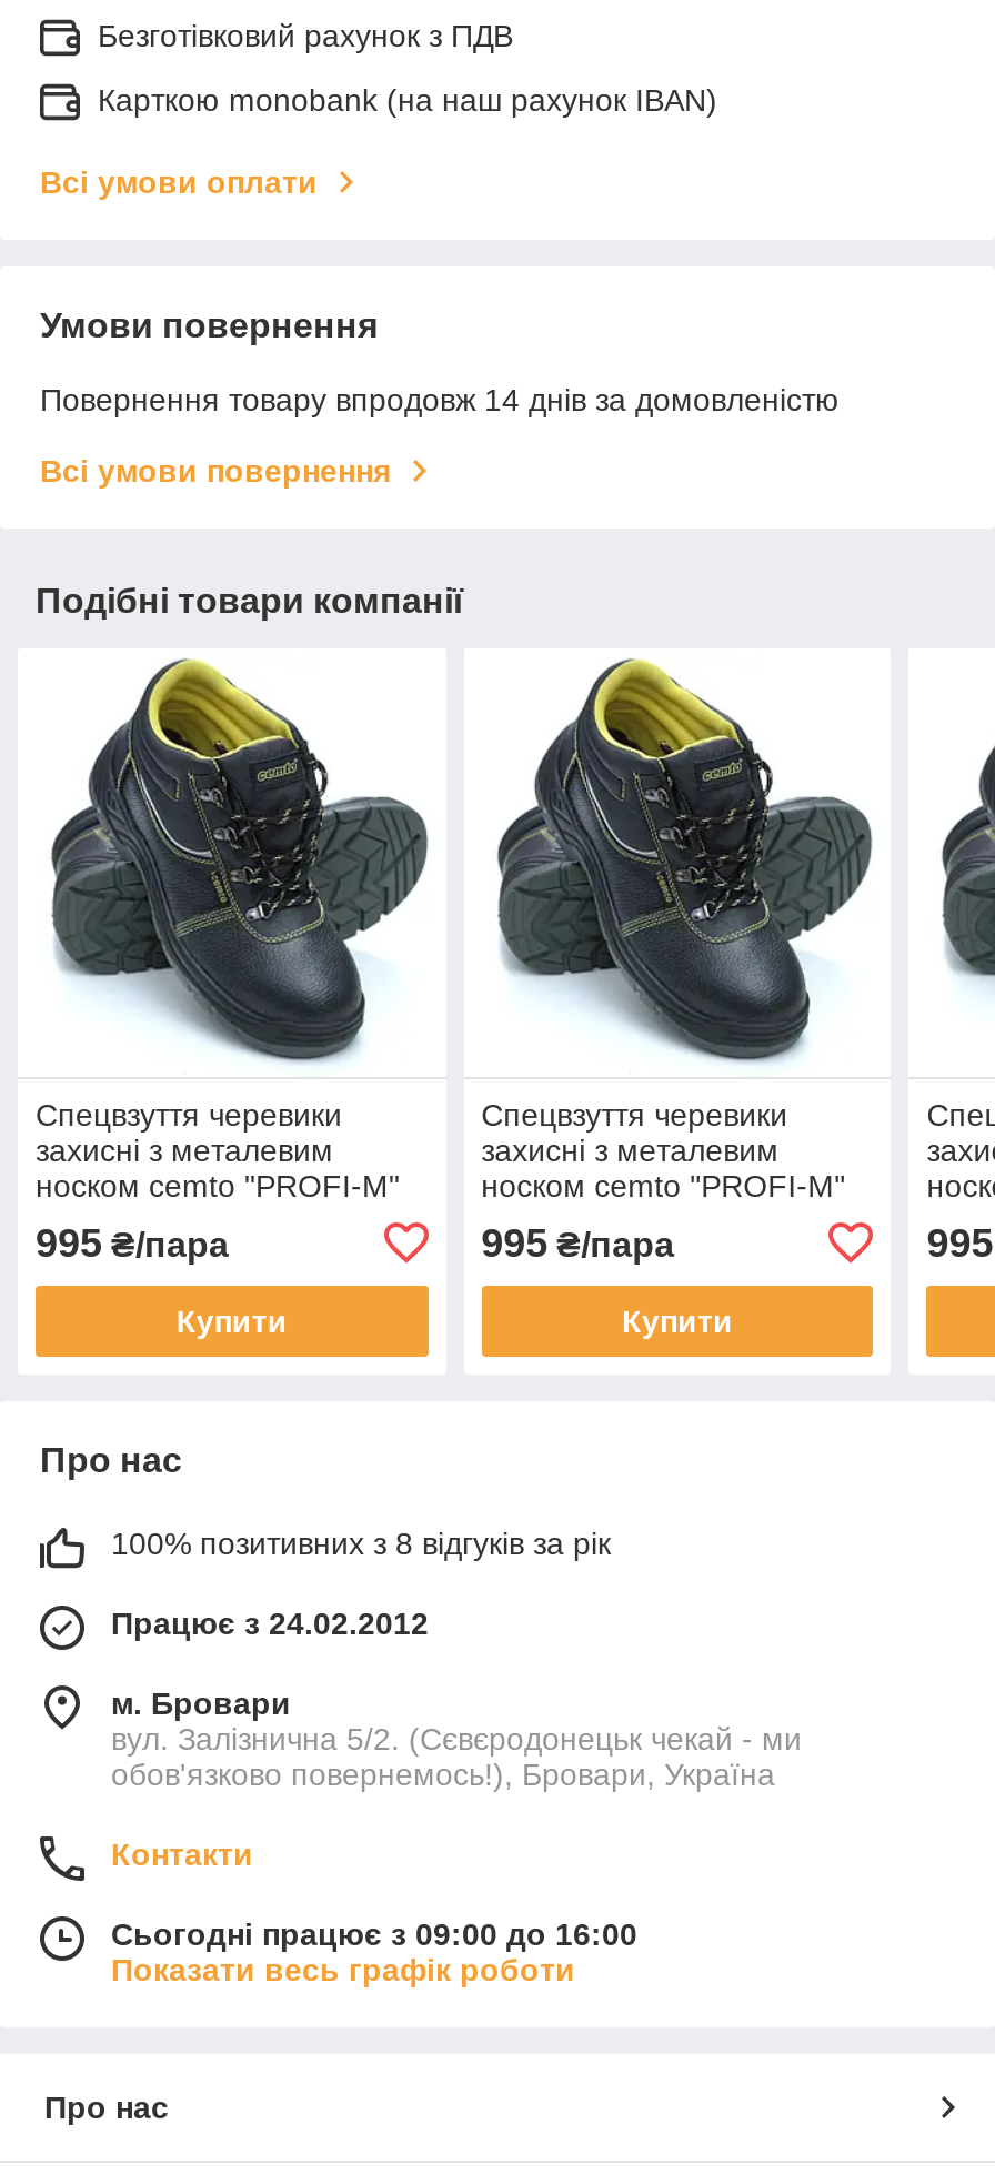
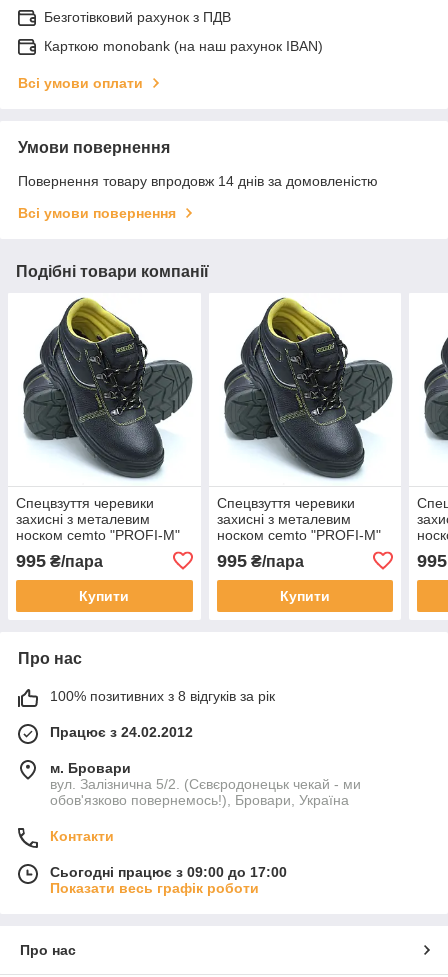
- Сьогодні працює з 09:00 до 16:00
+ Сьогодні працює з 09:00 до 17:00
